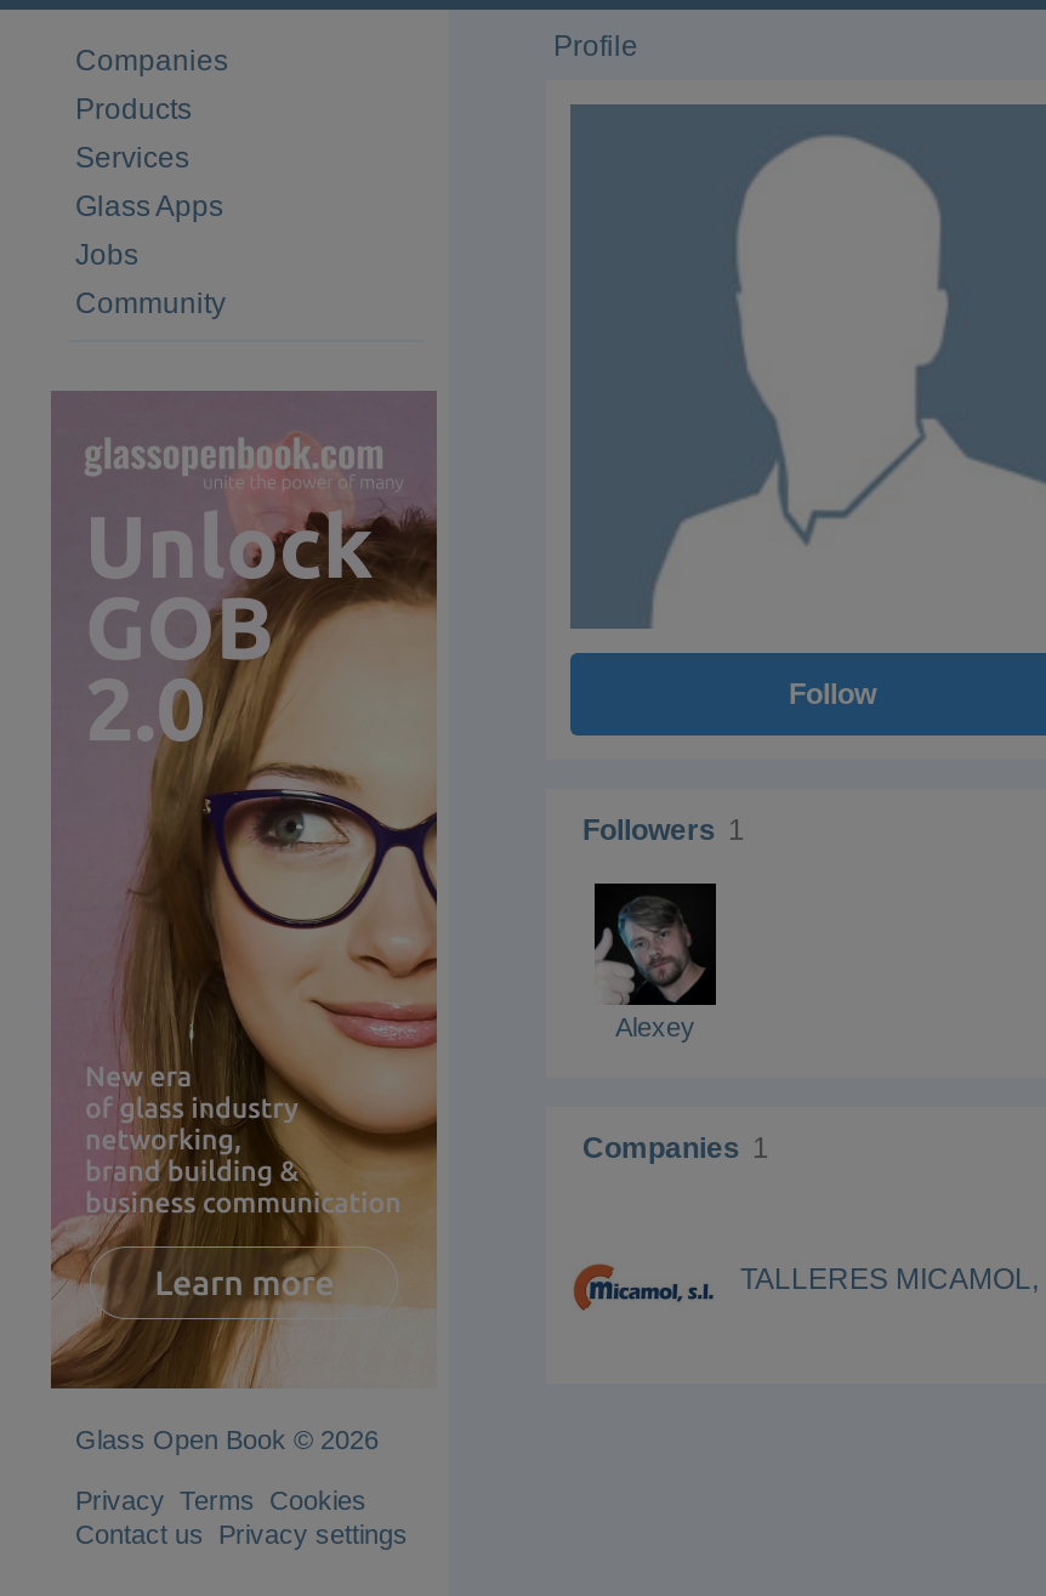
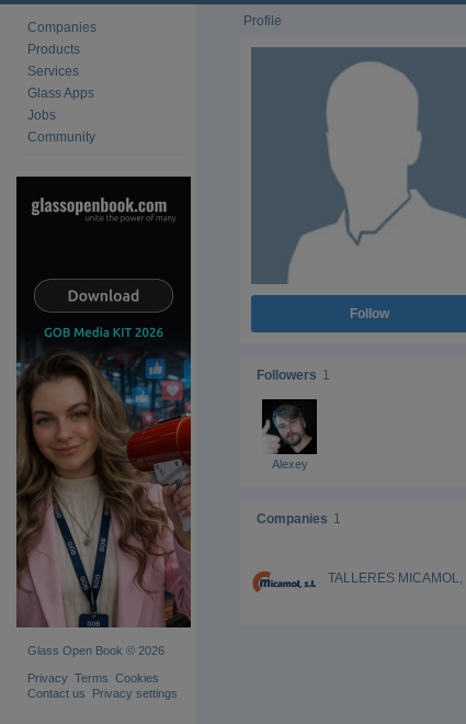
- [image]
+ [image]
